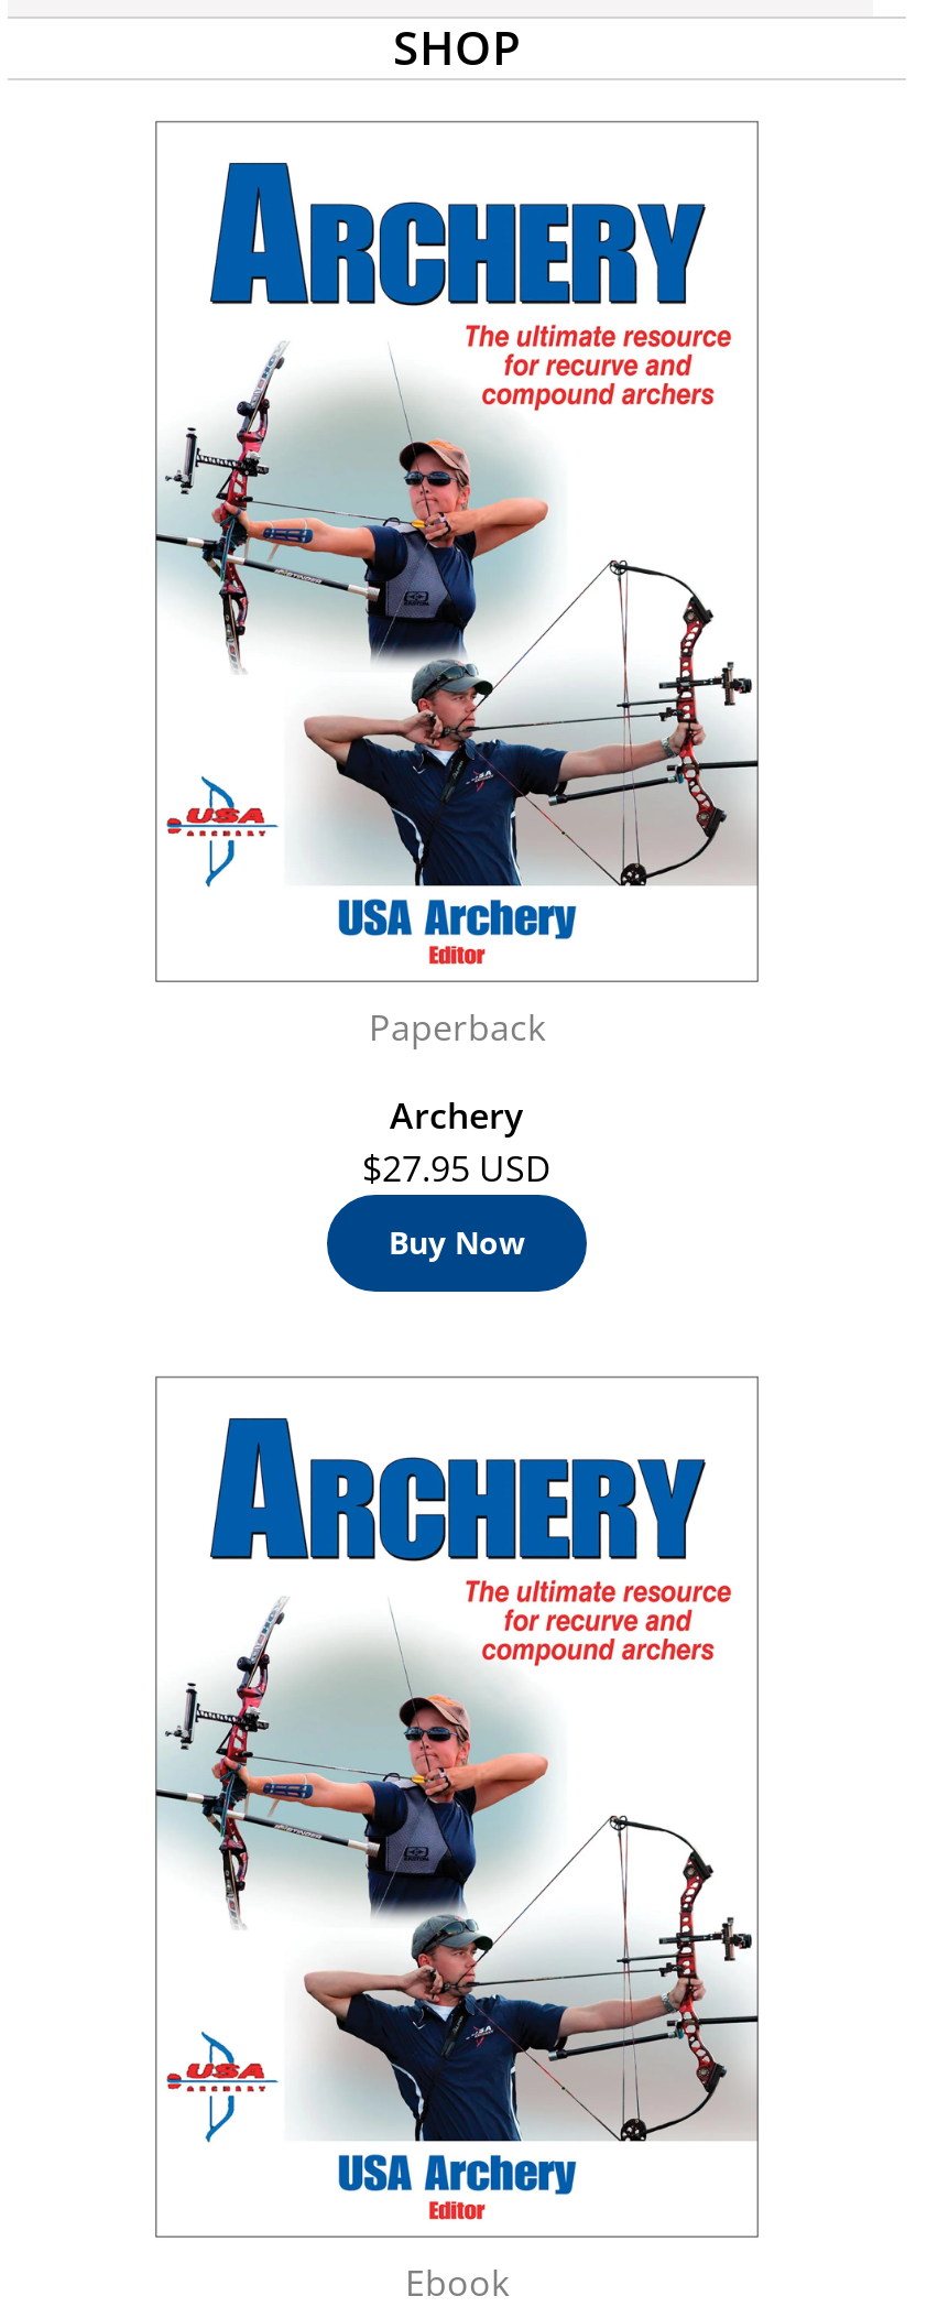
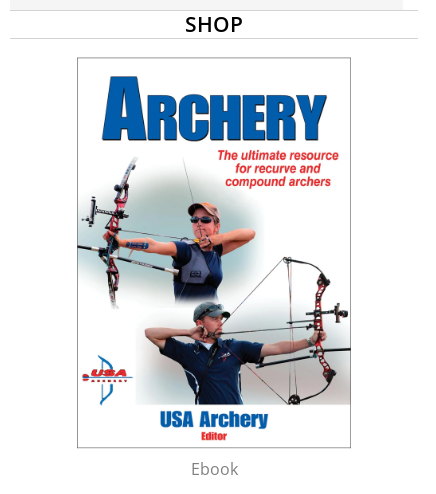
- Paperback
- Archery
- $27.95 USD
- Buy Now
